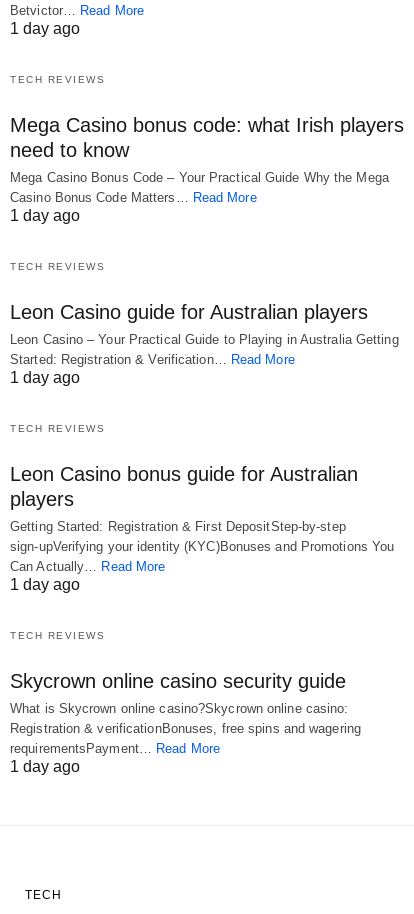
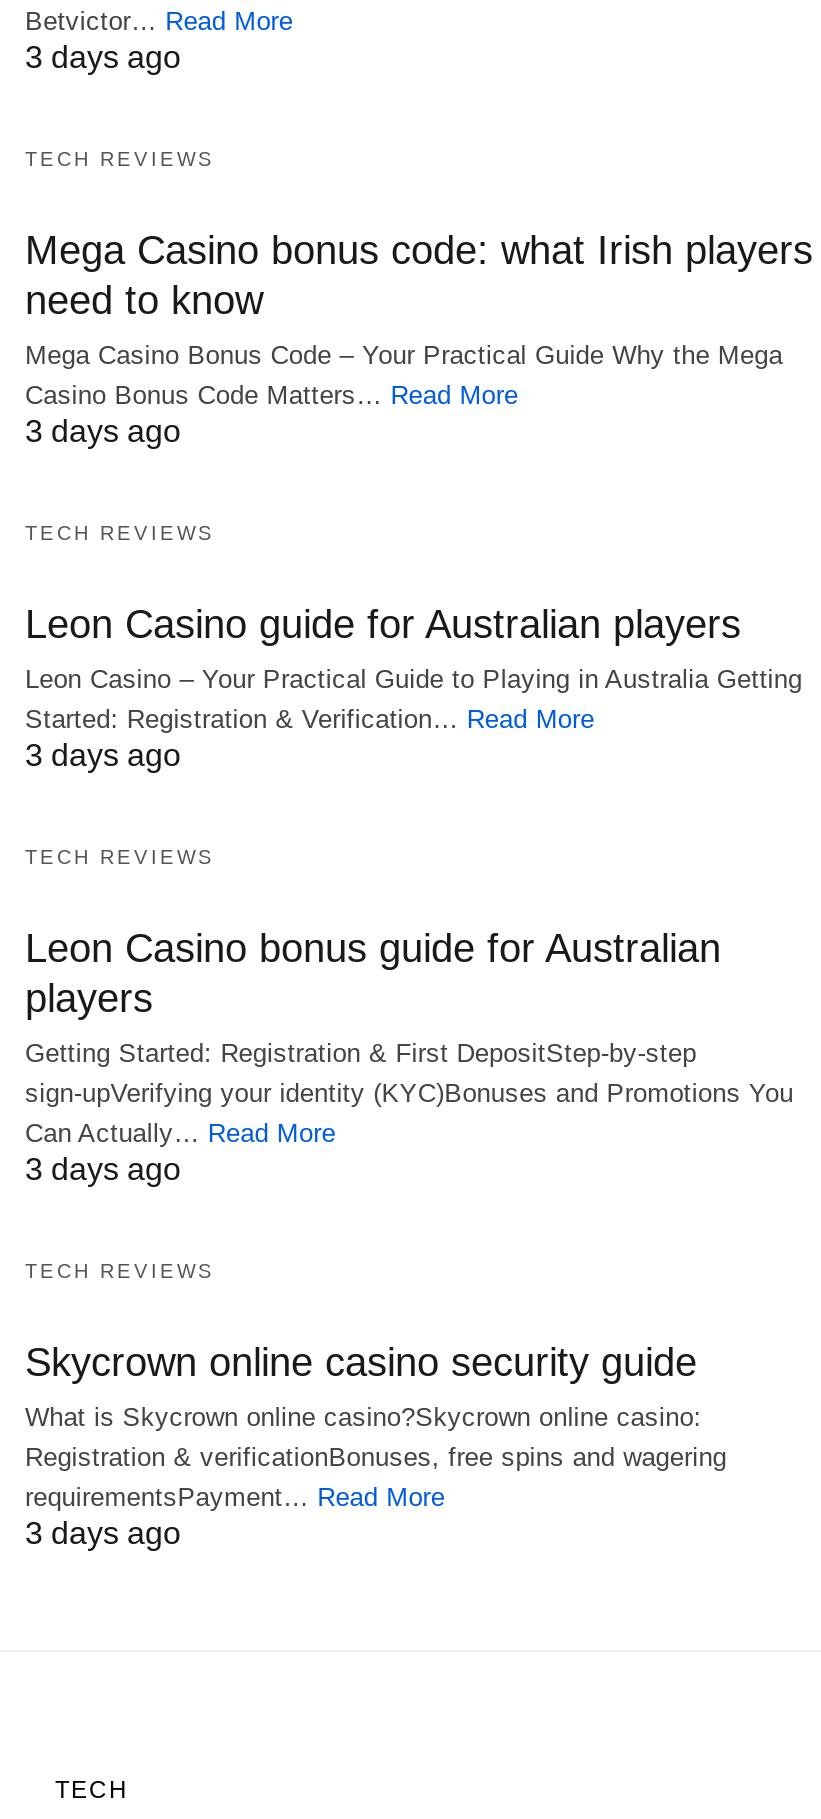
- 1 day ago
+ 3 days ago

- 1 day ago
+ 3 days ago

- 1 day ago
+ 3 days ago

- 1 day ago
+ 3 days ago

- 1 day ago
+ 3 days ago
